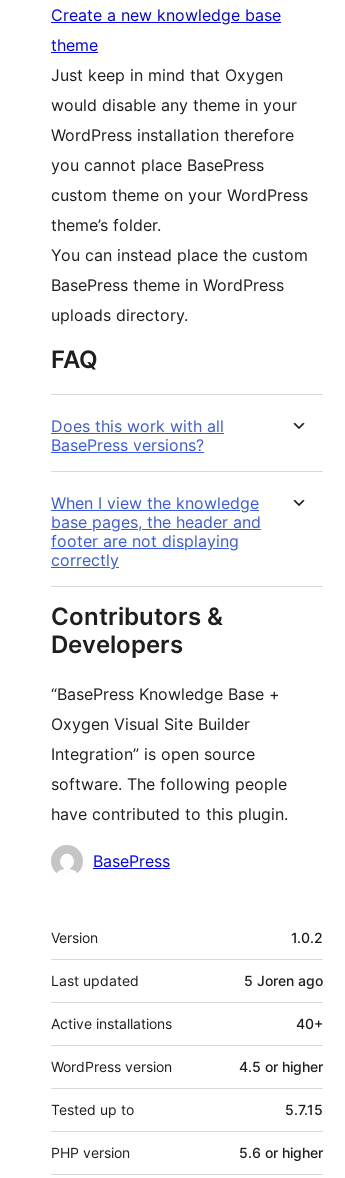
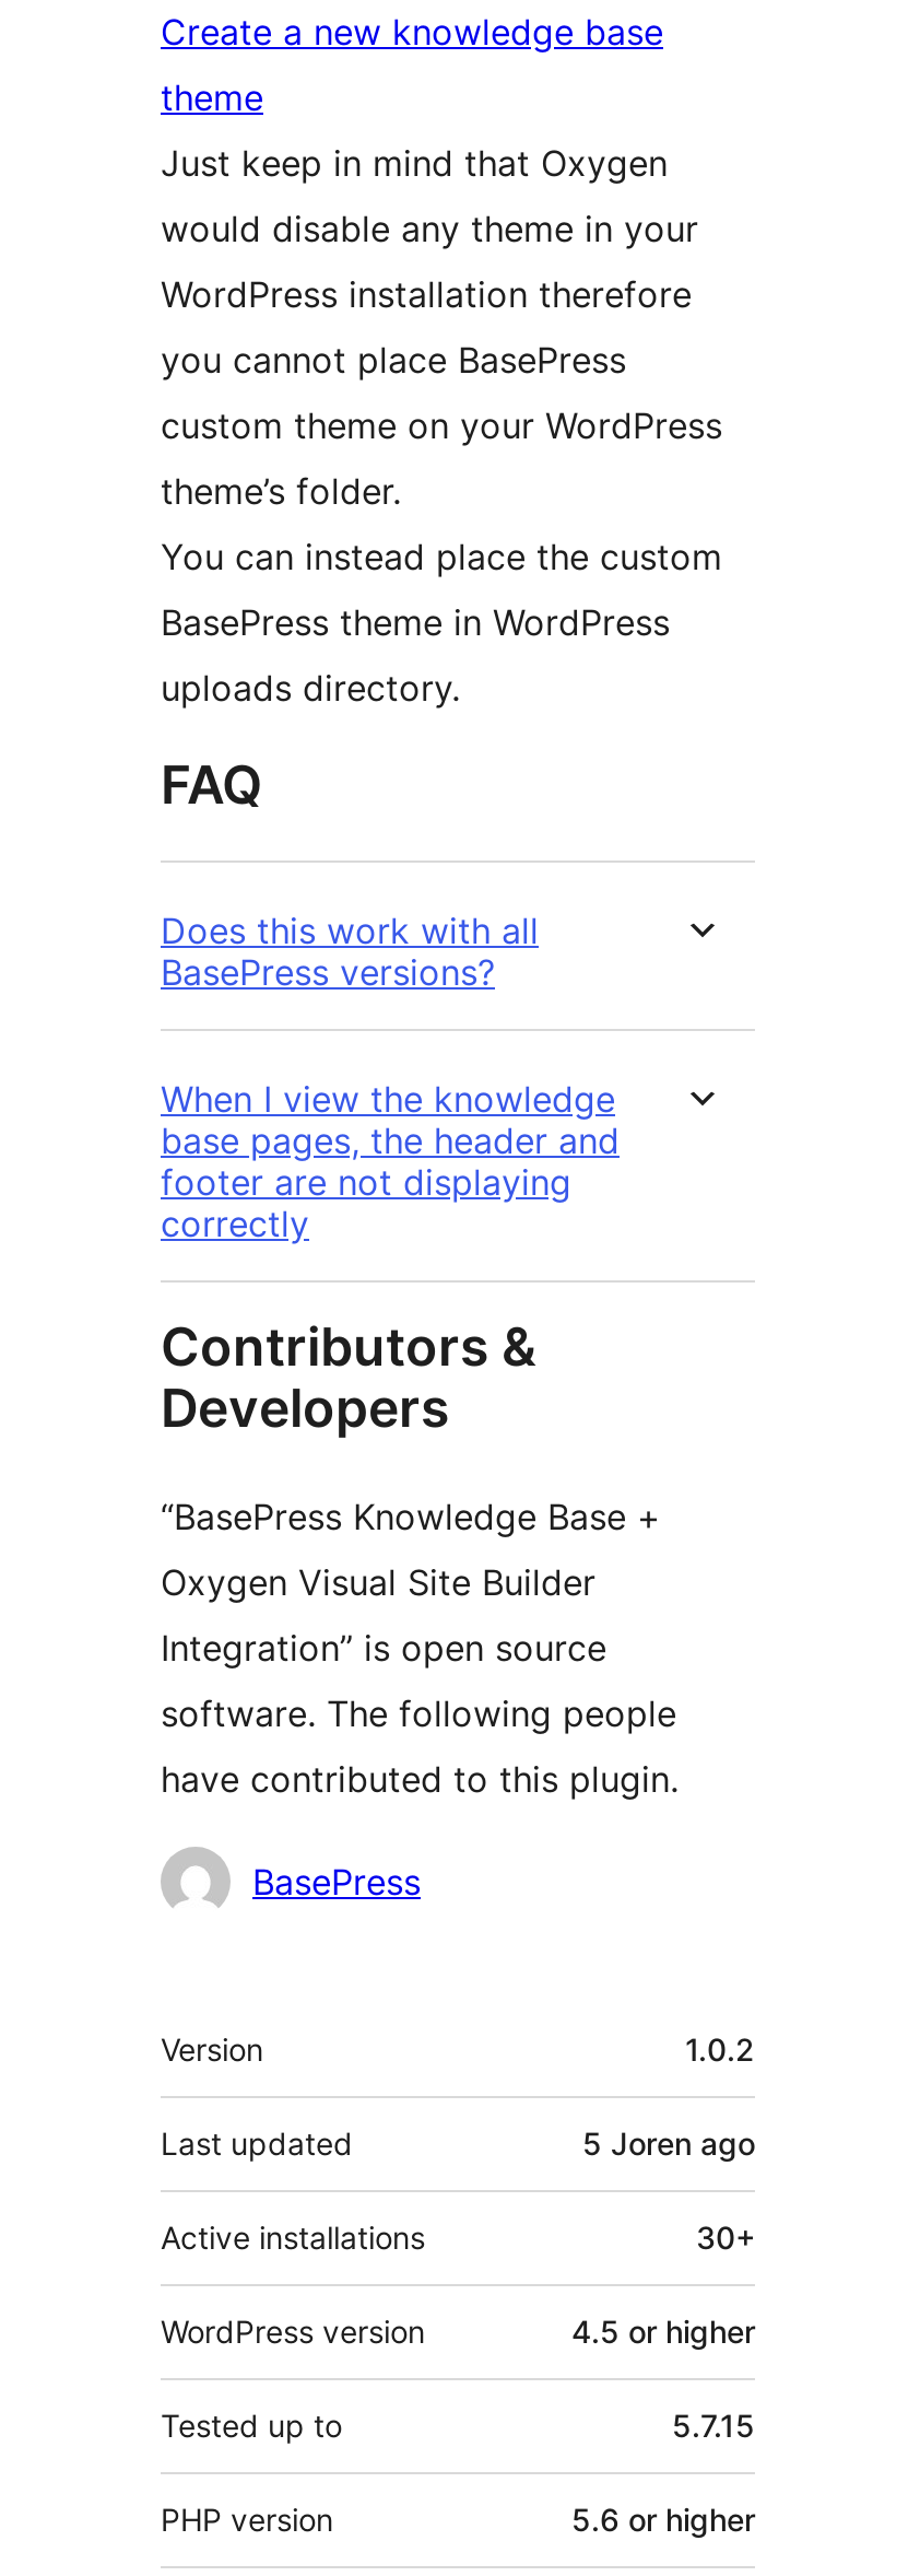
- 40+
+ 30+
